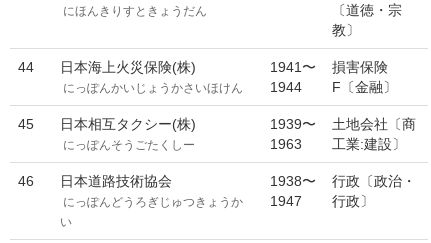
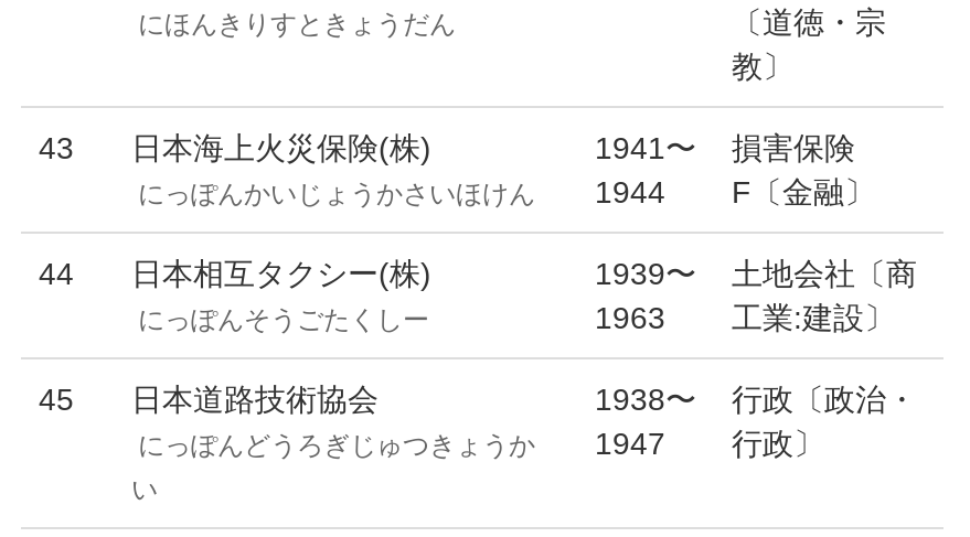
- 44 日本海上火災保険(株)
+ 43 日本海上火災保険(株)

- 45 日本相互タクシー(株)
+ 44 日本相互タクシー(株)

- 46 日本道路技術協会
+ 45 日本道路技術協会
